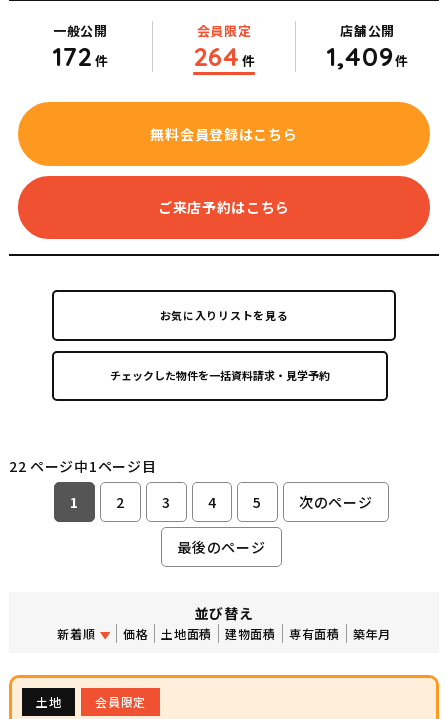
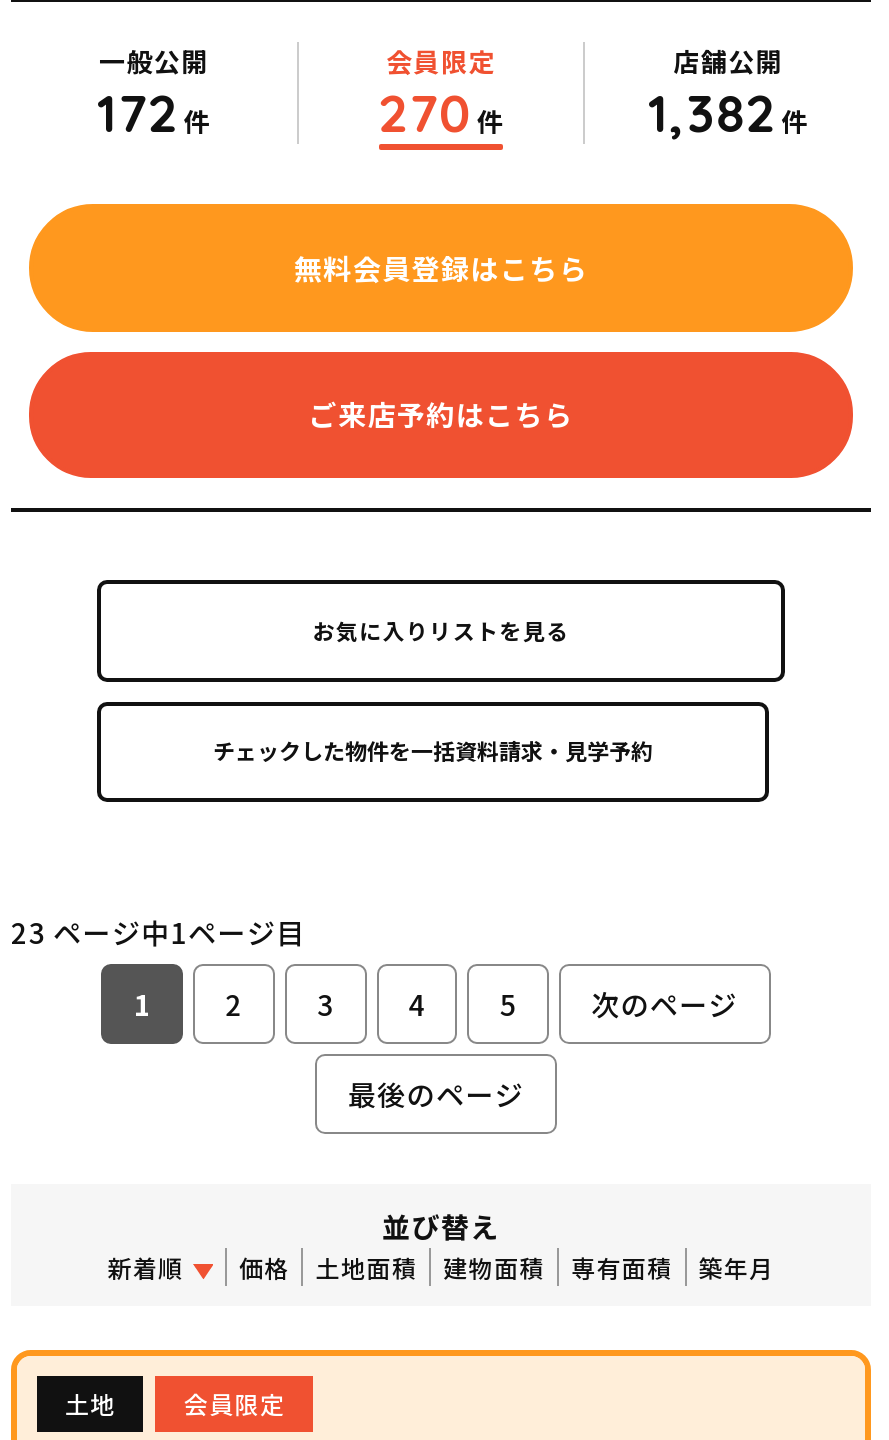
- 264 件
+ 270 件

- 1,409 件
+ 1,382 件

- 22 ページ中1ページ目
+ 23 ページ中1ページ目
